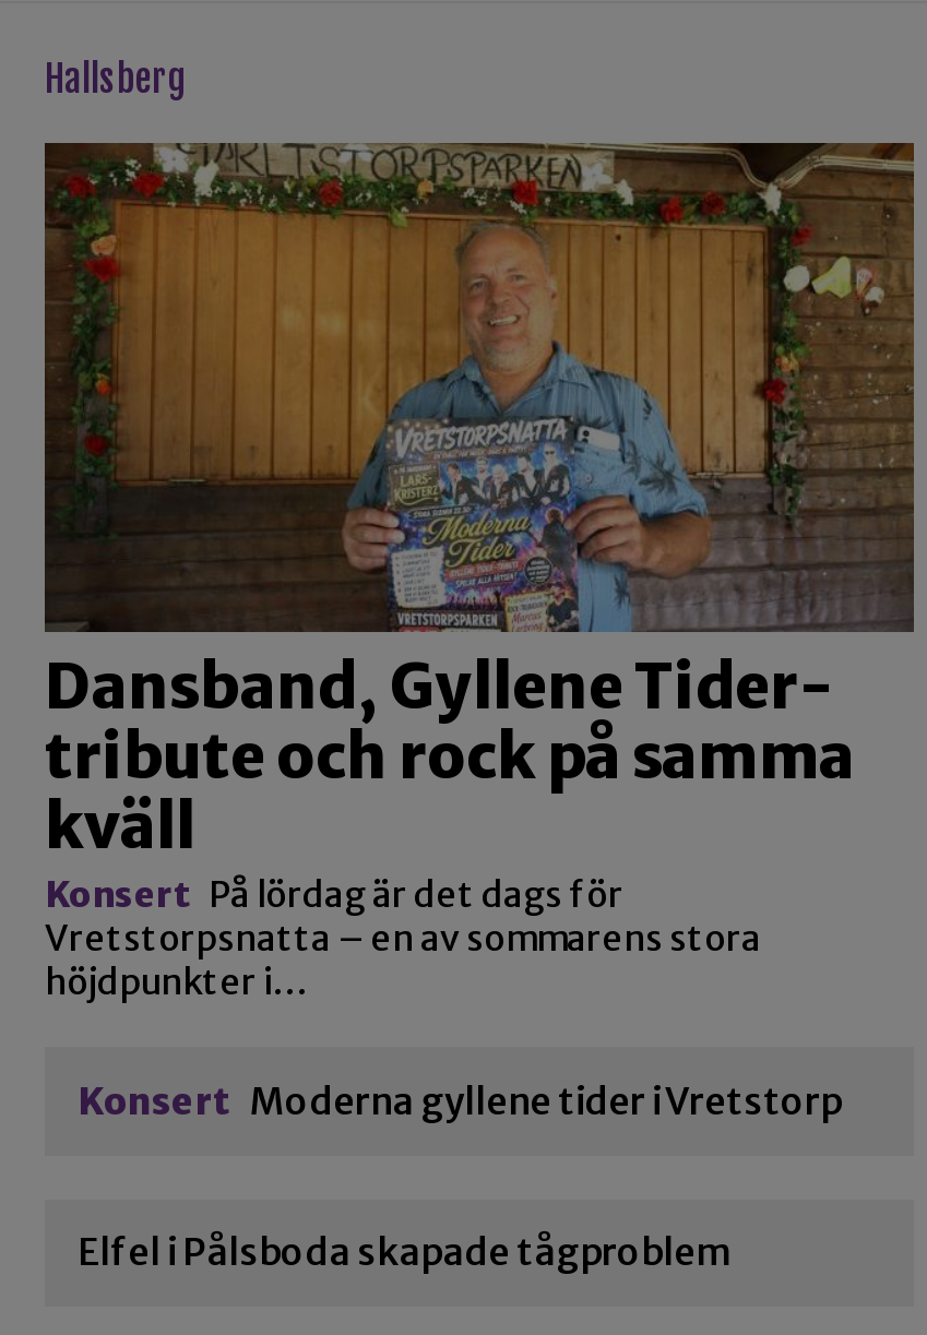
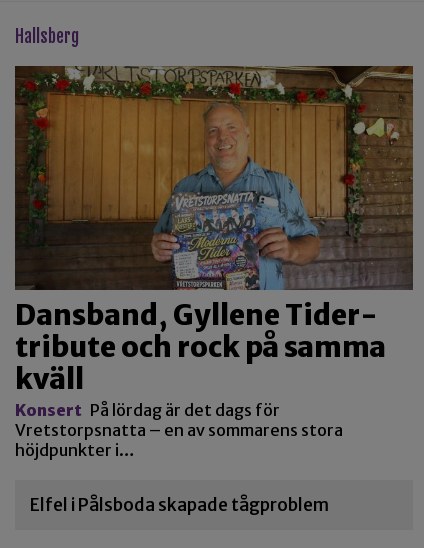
- Konsert Moderna gyllene tider i Vretstorp
